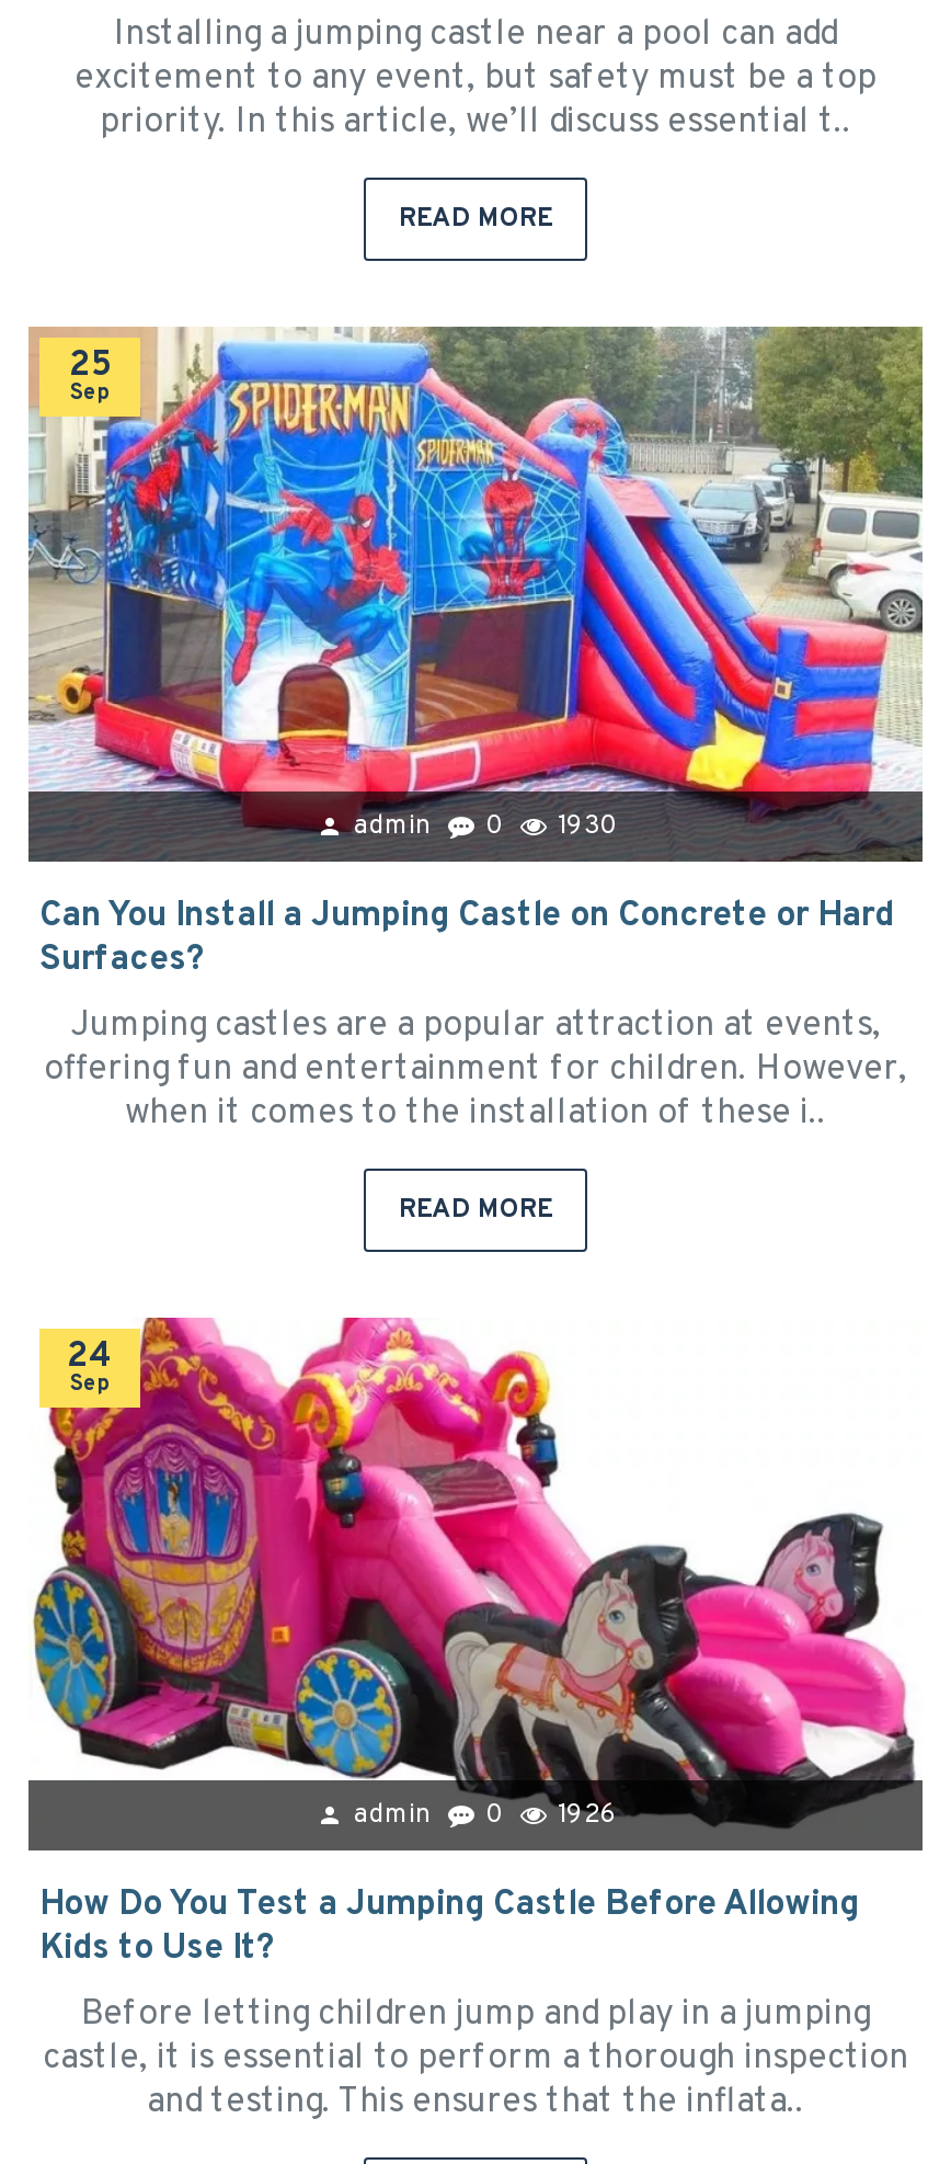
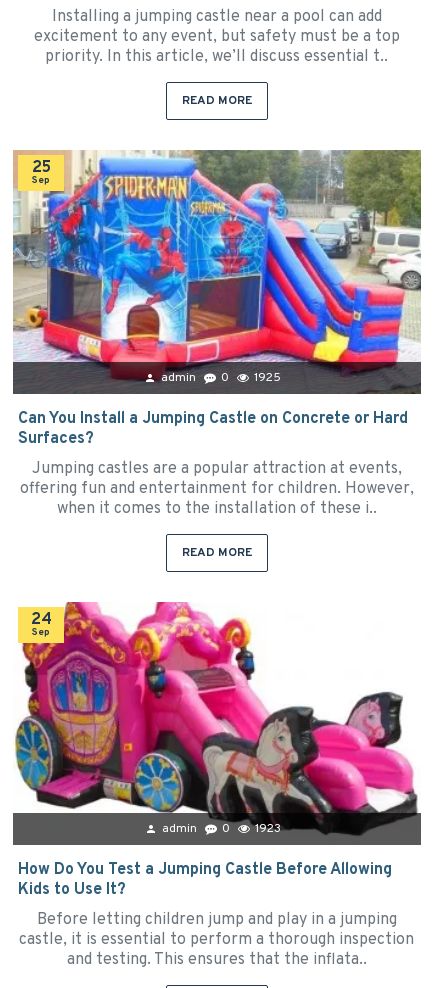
- admin 0 1930
+ admin 0 1925

- admin 0 1926
+ admin 0 1923
